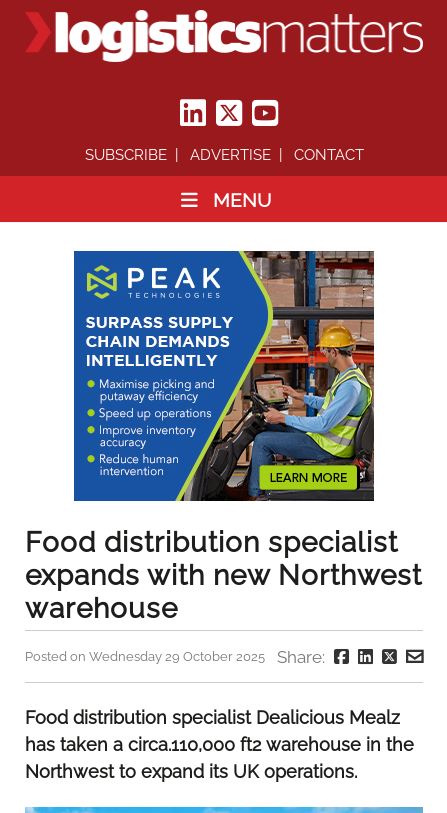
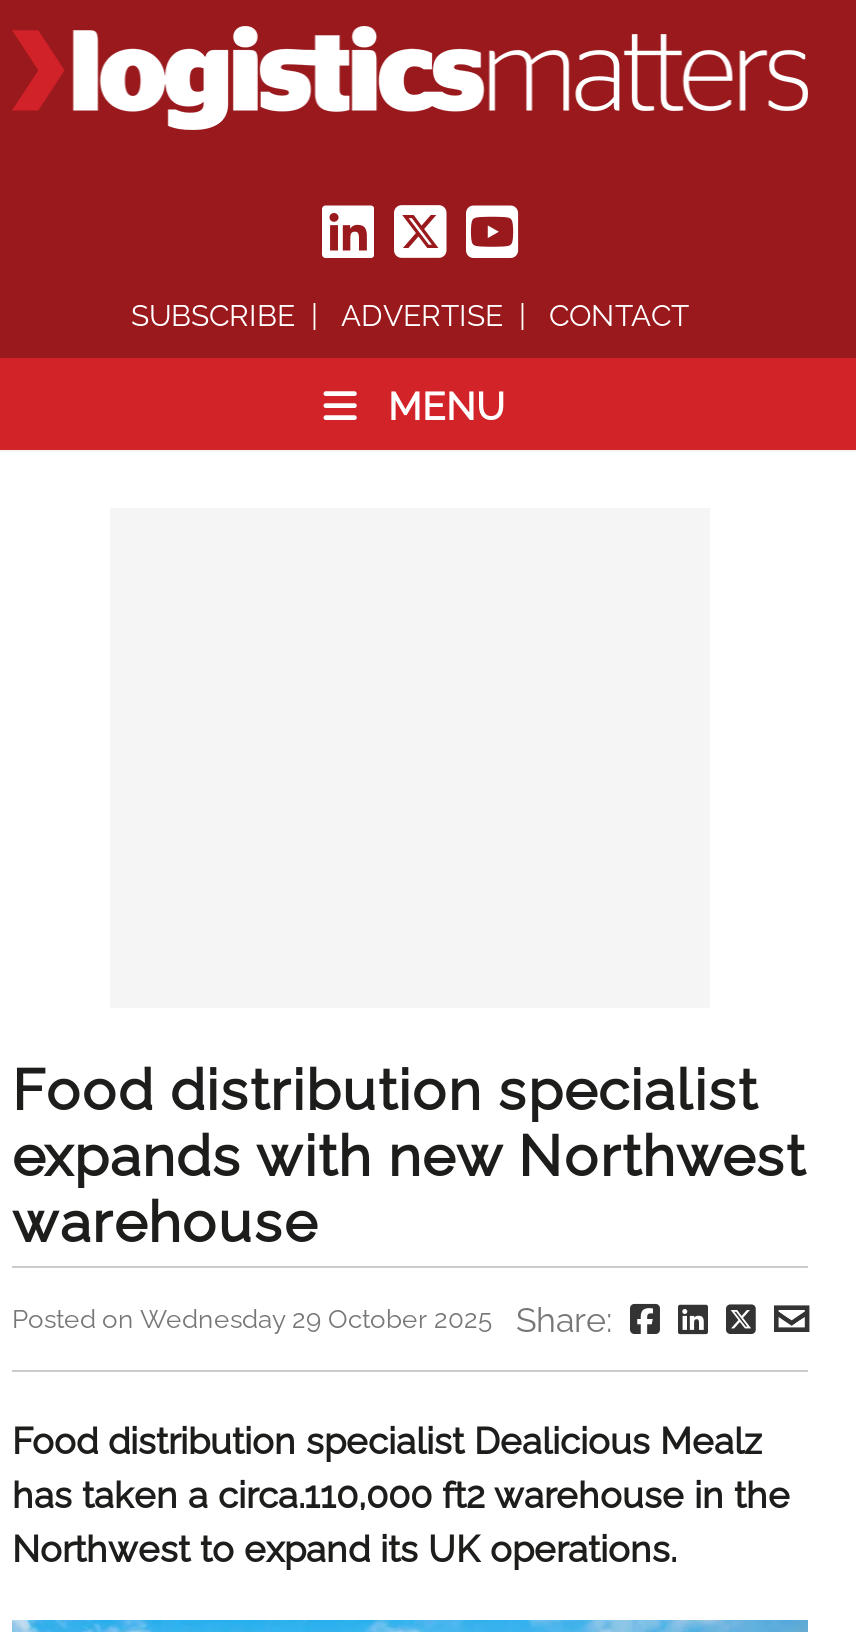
- [image]
